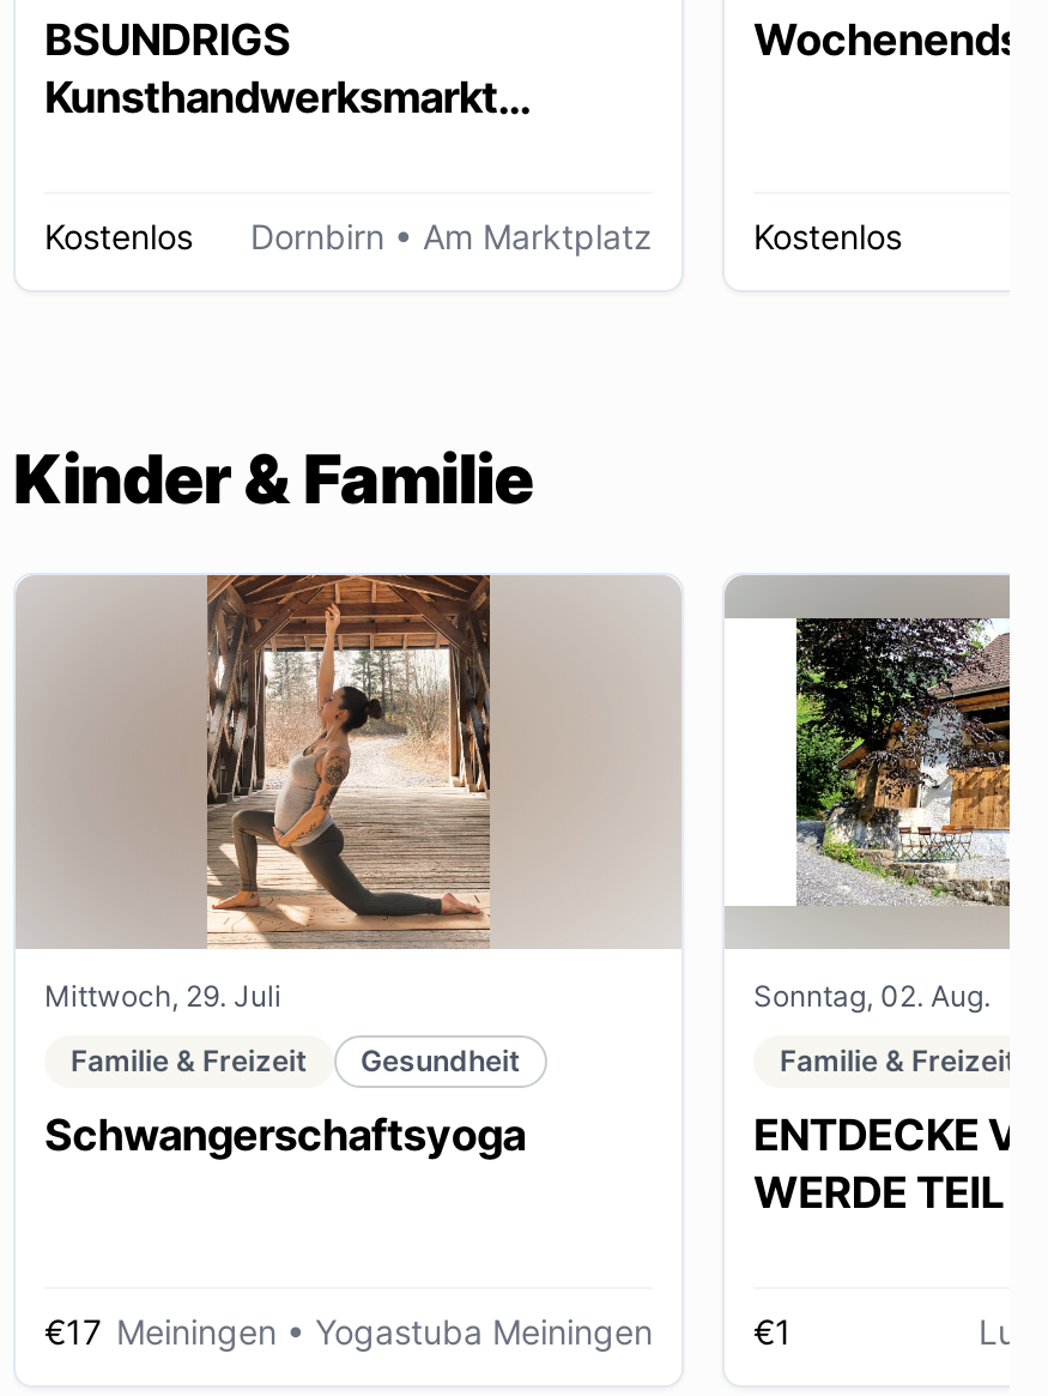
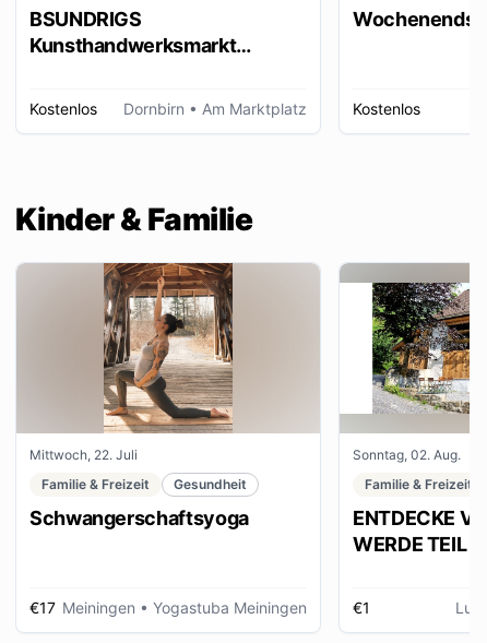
- Mittwoch, 29. Juli
+ Mittwoch, 22. Juli
